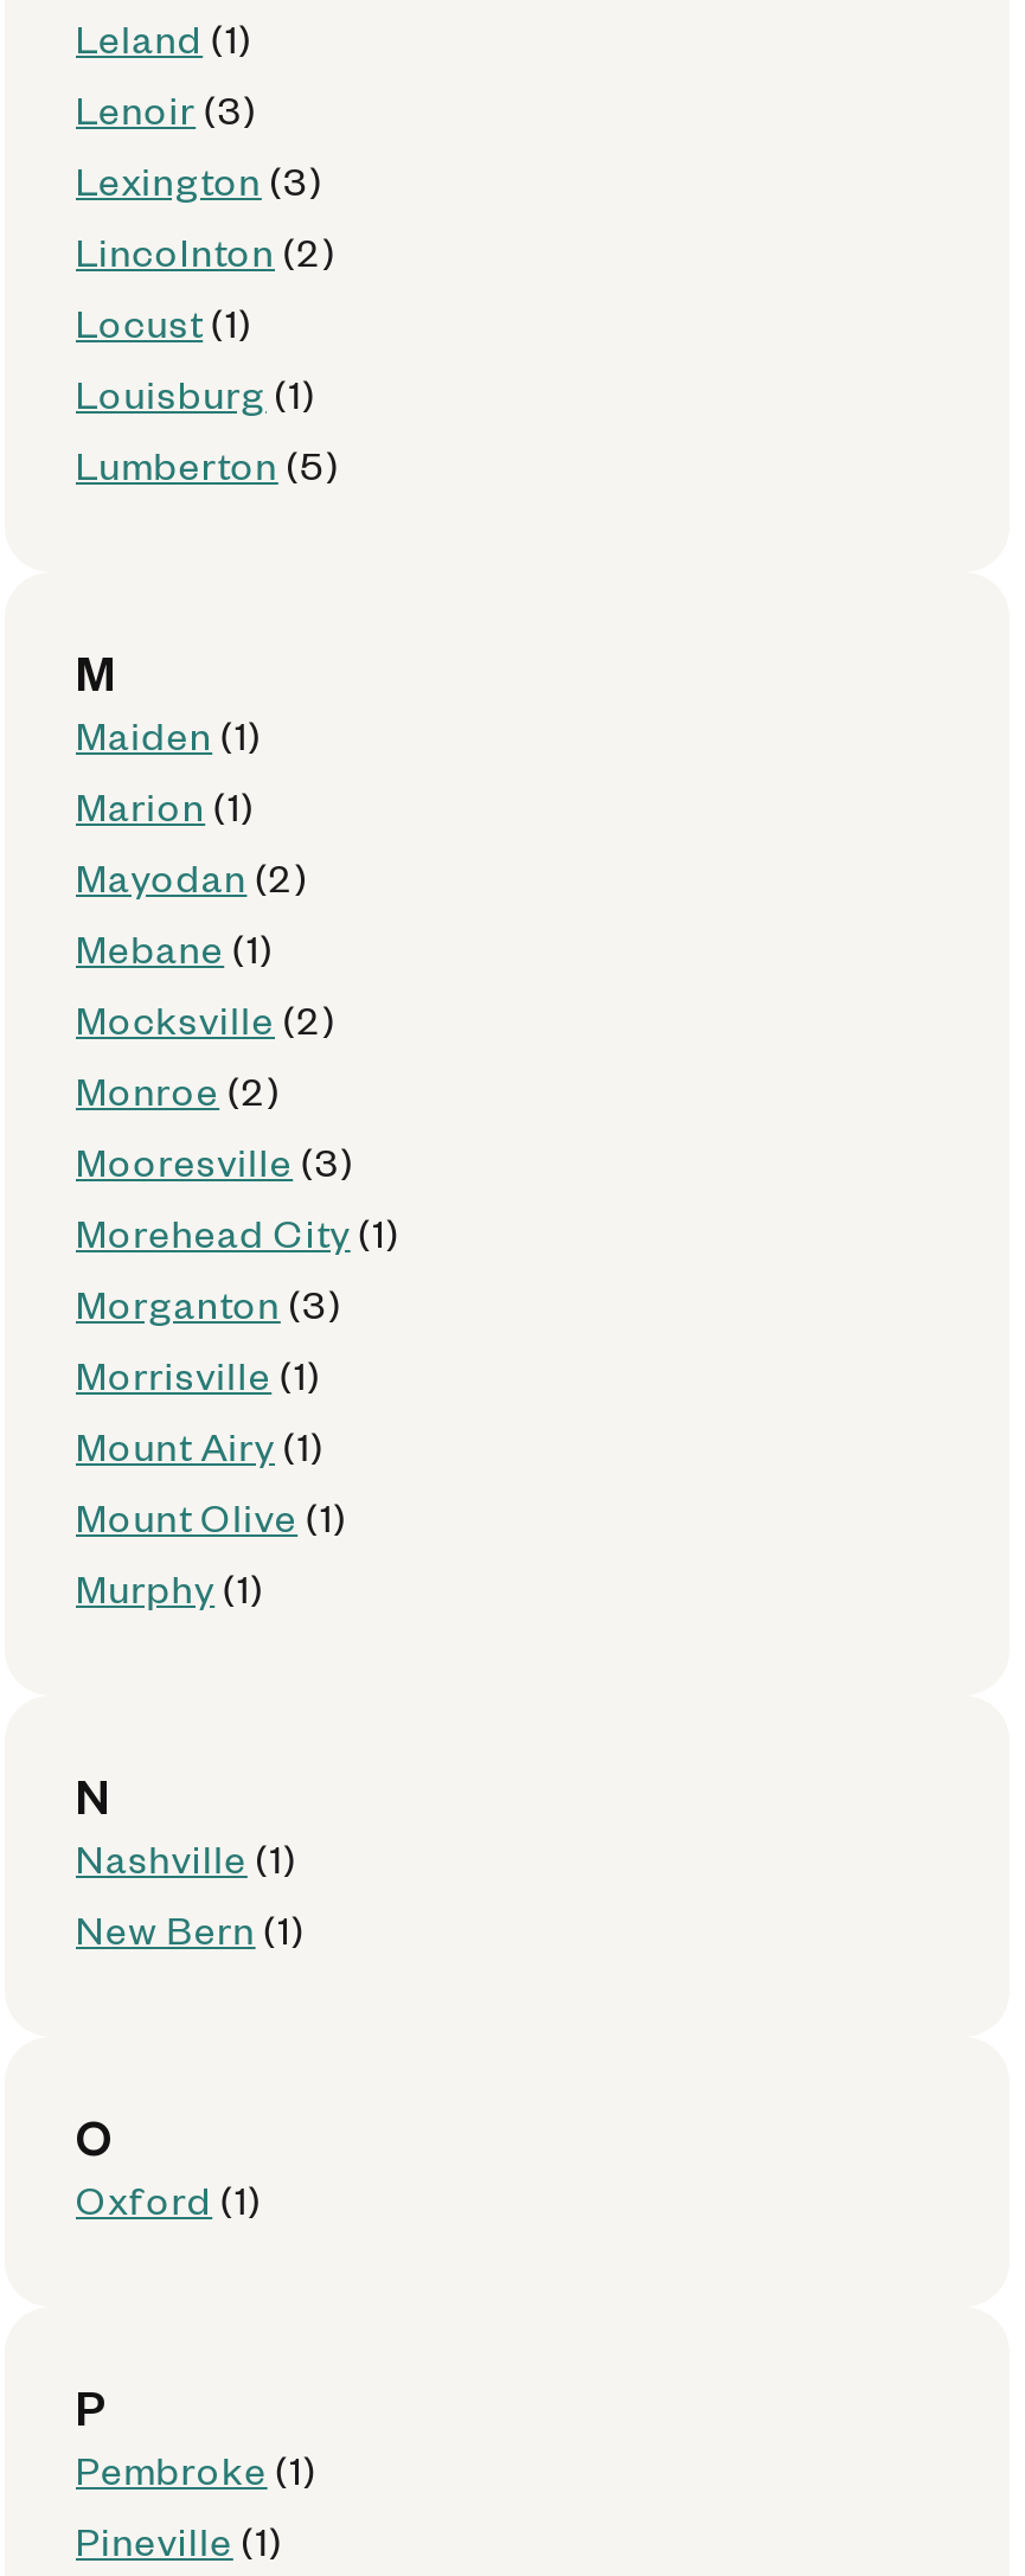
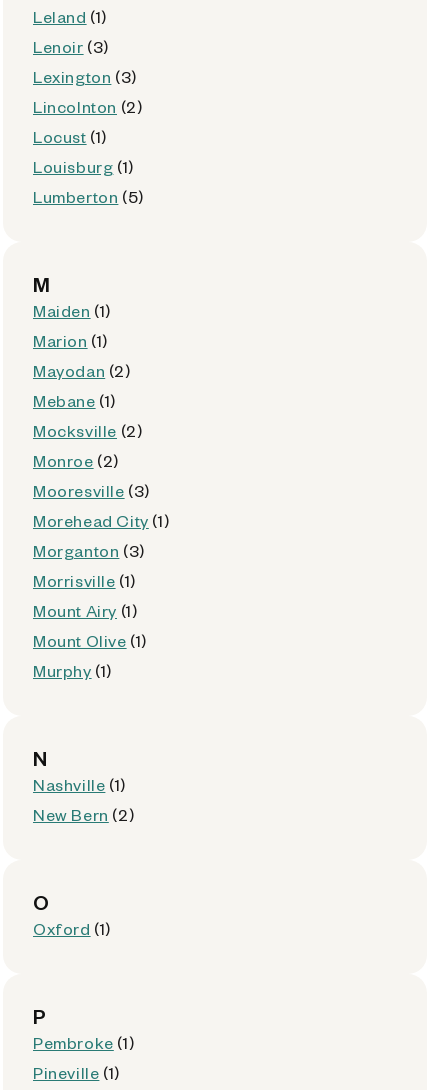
- New Bern (1)
+ New Bern (2)
